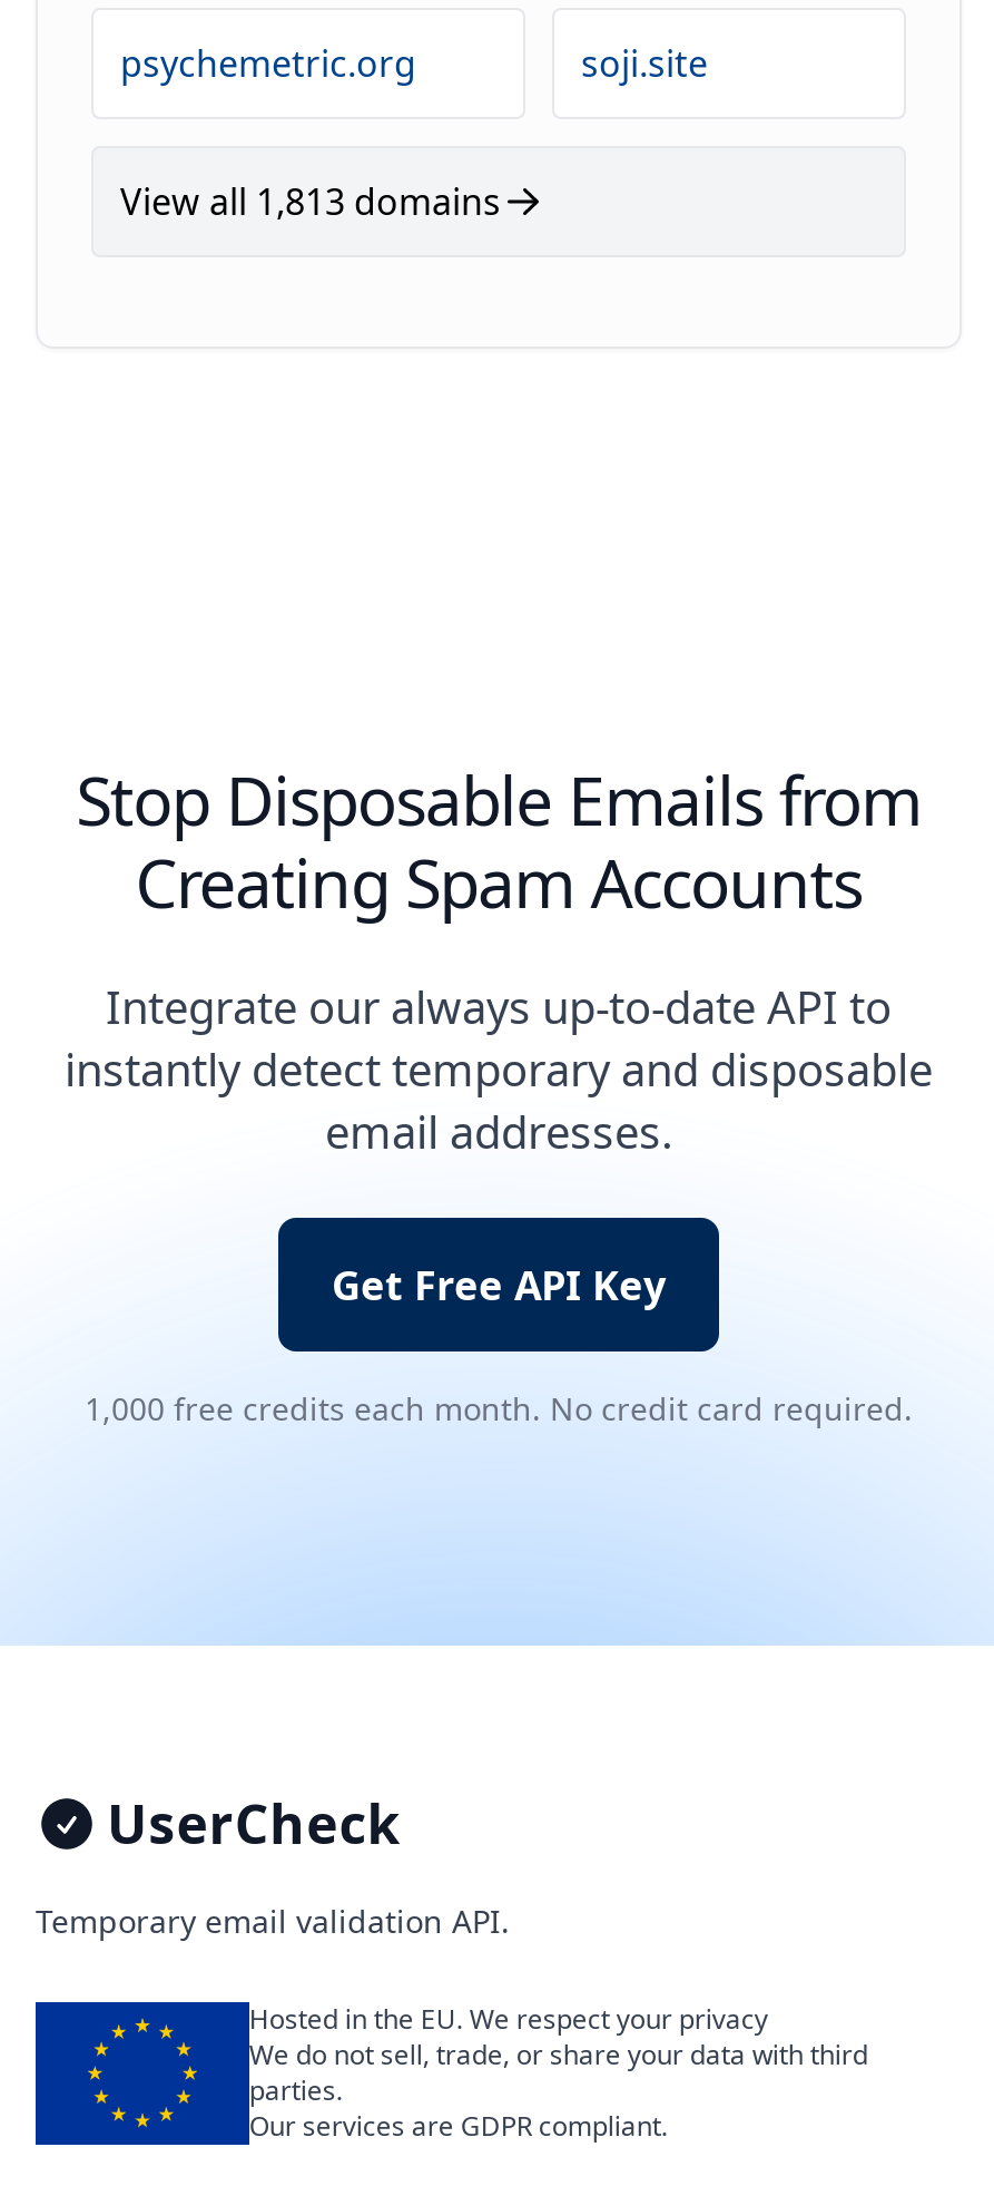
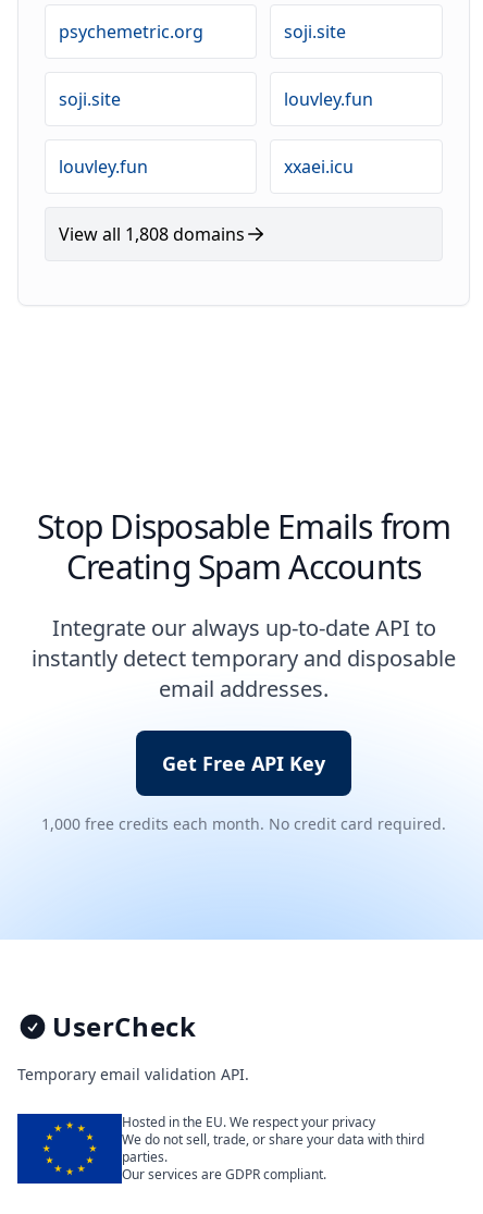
- View all 1,813 domains
+ soji.site
+ louvley.fun
+ louvley.fun
+ xxaei.icu
+ View all 1,808 domains
